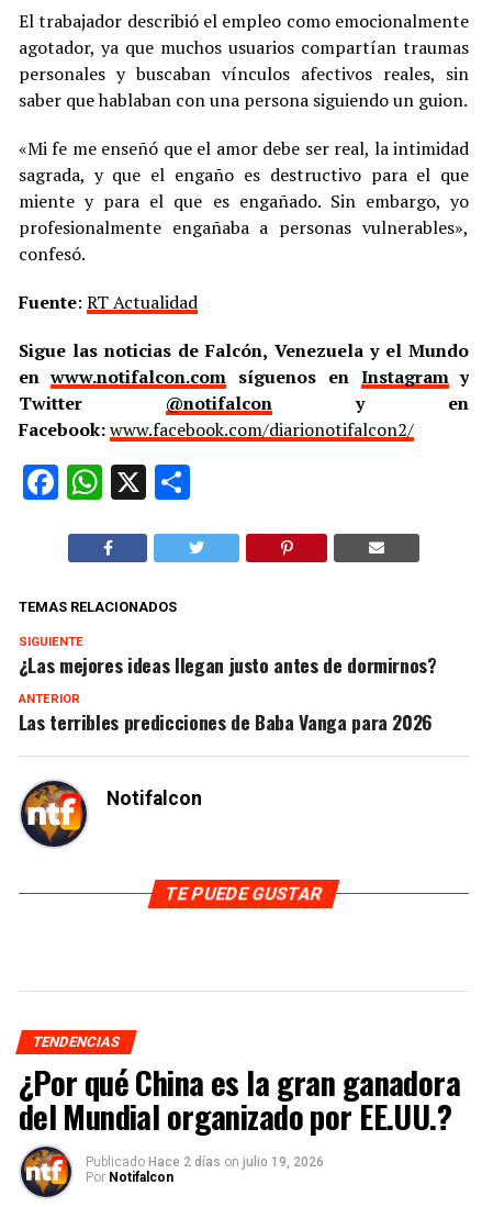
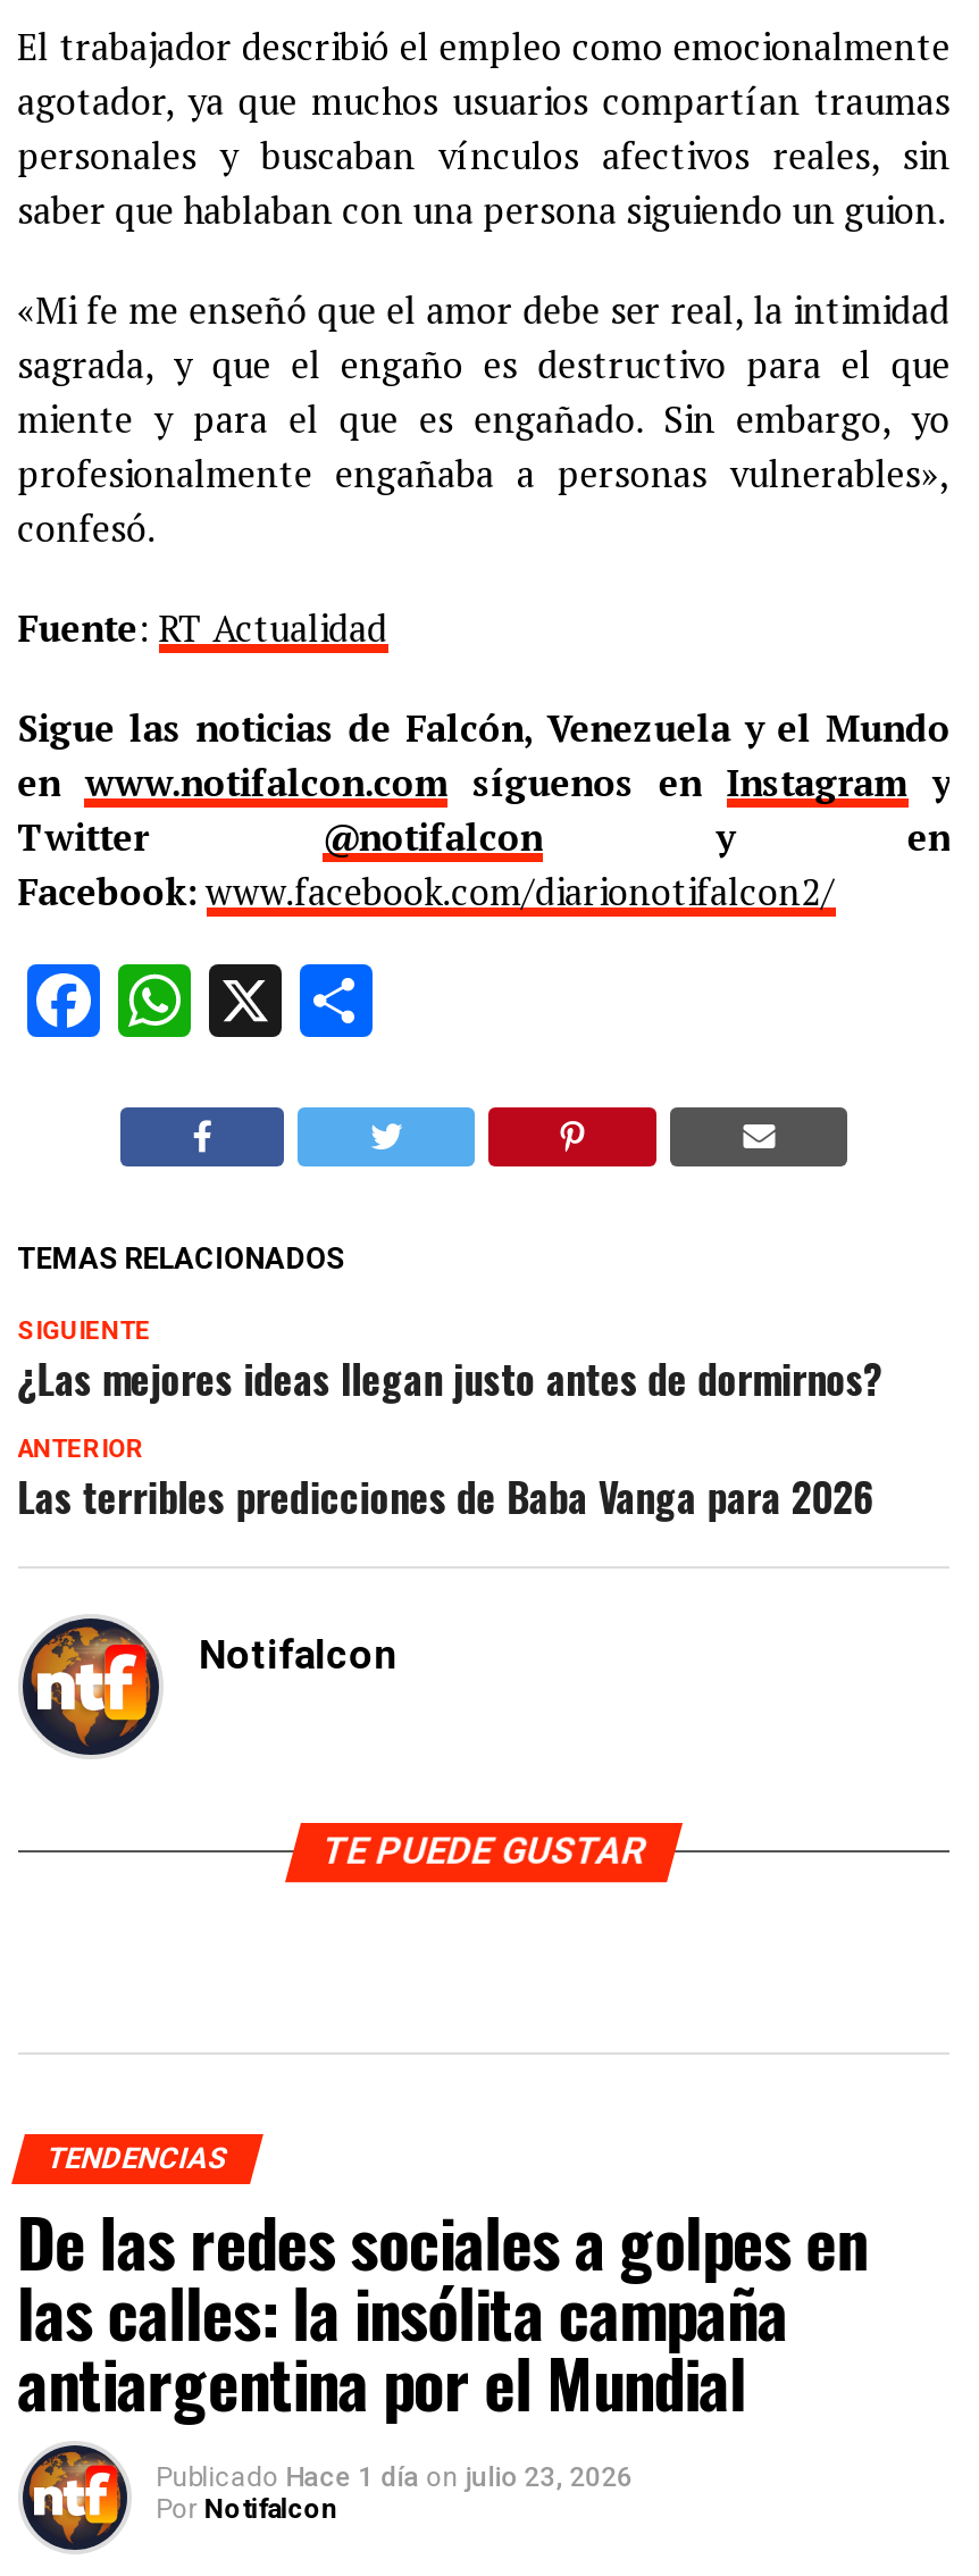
- ¿Por qué China es la gran ganadora
- del Mundial organizado por EE.UU.?
- Publicado Hace 2 días on julio 19, 2026
+ De las redes sociales a golpes en
+ las calles: la insólita campaña
+ antiargentina por el Mundial
+ Publicado Hace 1 día on julio 23, 2026
